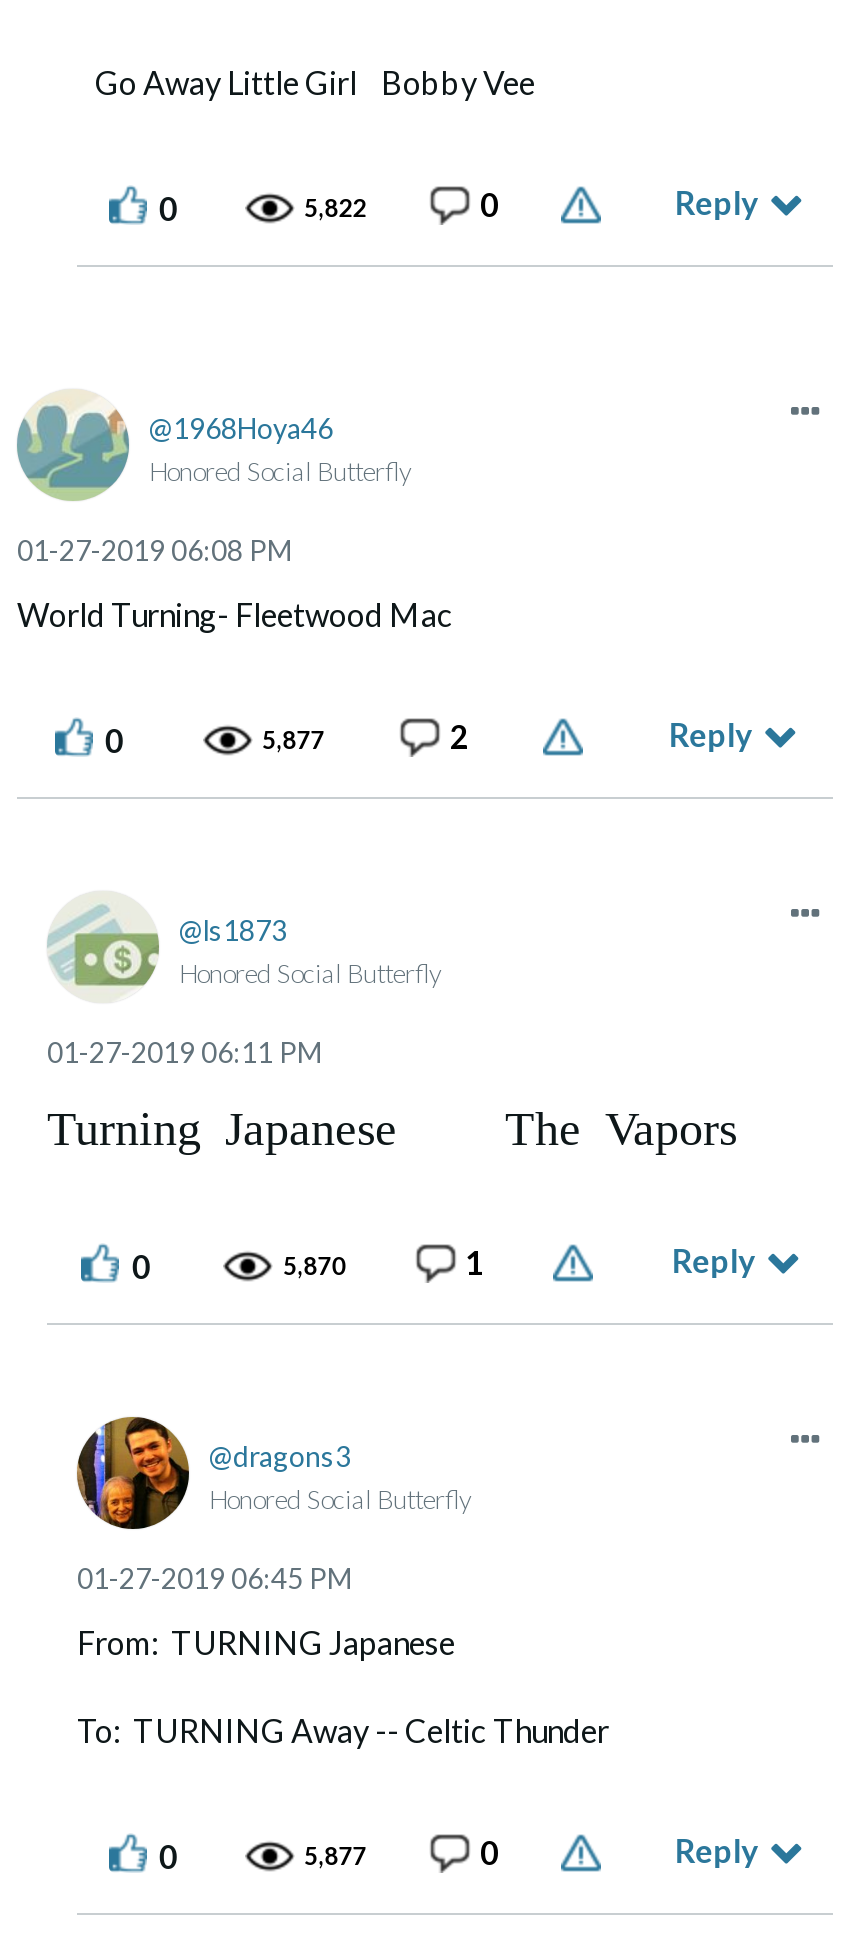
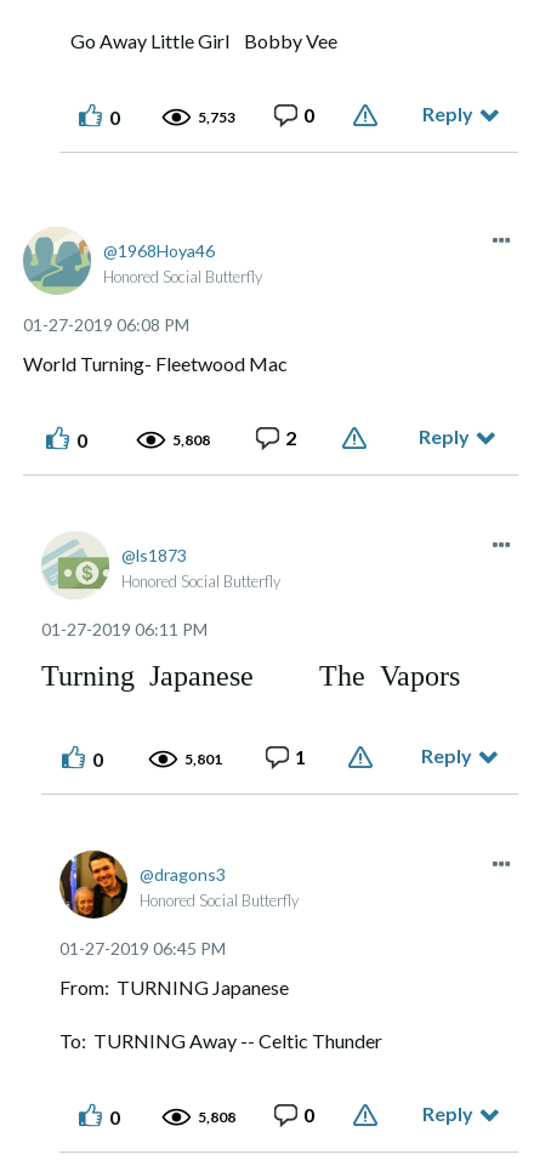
- 5,822
+ 5,753

- 5,877
+ 5,808

- 5,870
+ 5,801

- 5,877
+ 5,808
